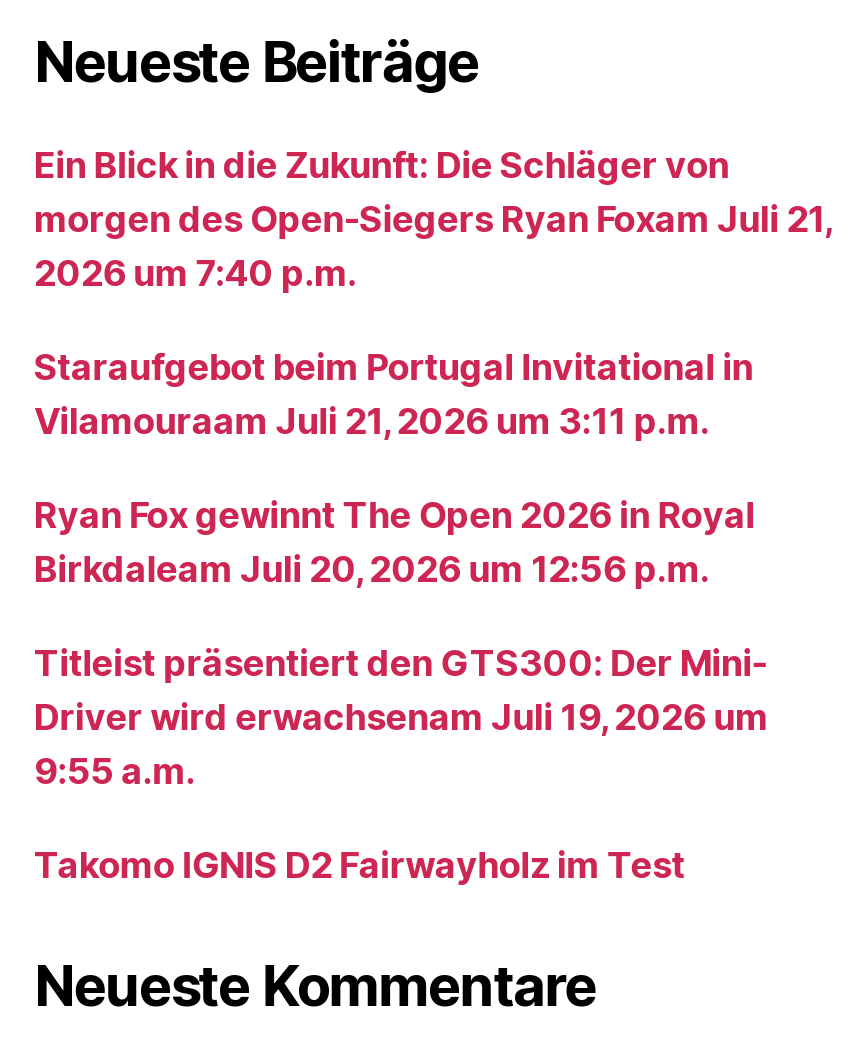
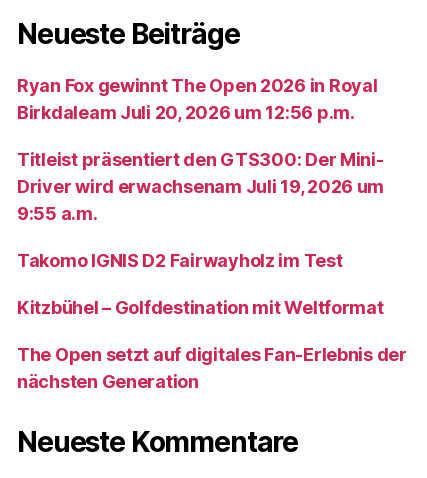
- Ein Blick in die Zukunft: Die Schläger von
- morgen des Open-Siegers Ryan Foxam Juli 21,
- 2026 um 7:40 p.m.
- Staraufgebot beim Portugal Invitational in
- Vilamouraam Juli 21, 2026 um 3:11 p.m.

moved up: Ryan Fox gewinnt The Open 2026 in Royal | Birkdaleam Juli 20, 2026 um 12:56 p.m. | Titleist präsentiert den GTS300: Der Mini- | Driver wird erwachsenam Juli 19, 2026 um | 9:55 a.m. | Takomo IGNIS D2 Fairwayholz im Test

+ Kitzbühel – Golfdestination mit Weltformat
+ The Open setzt auf digitales Fan-Erlebnis der
+ nächsten Generation
